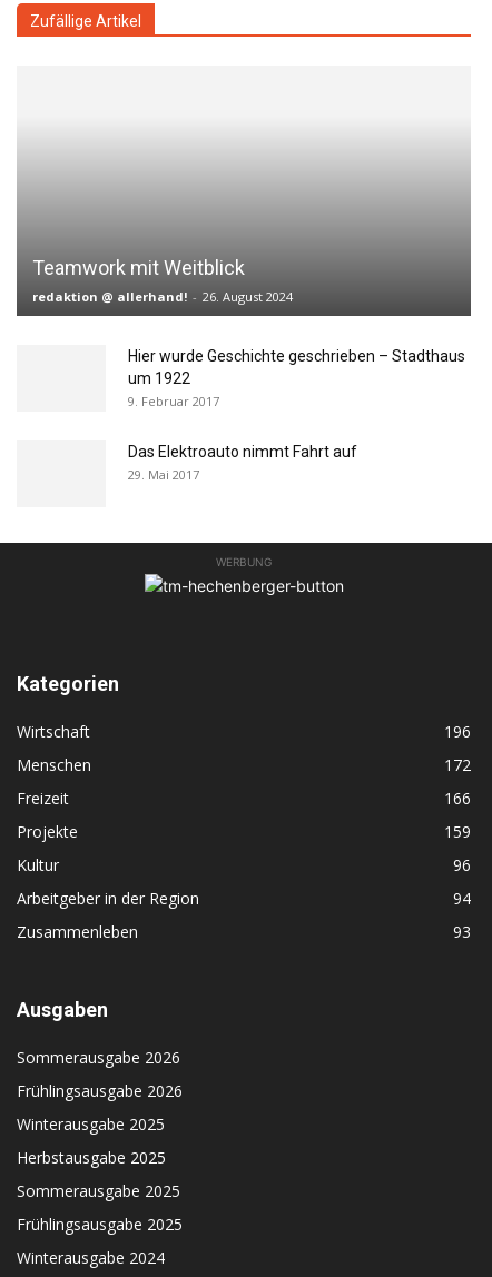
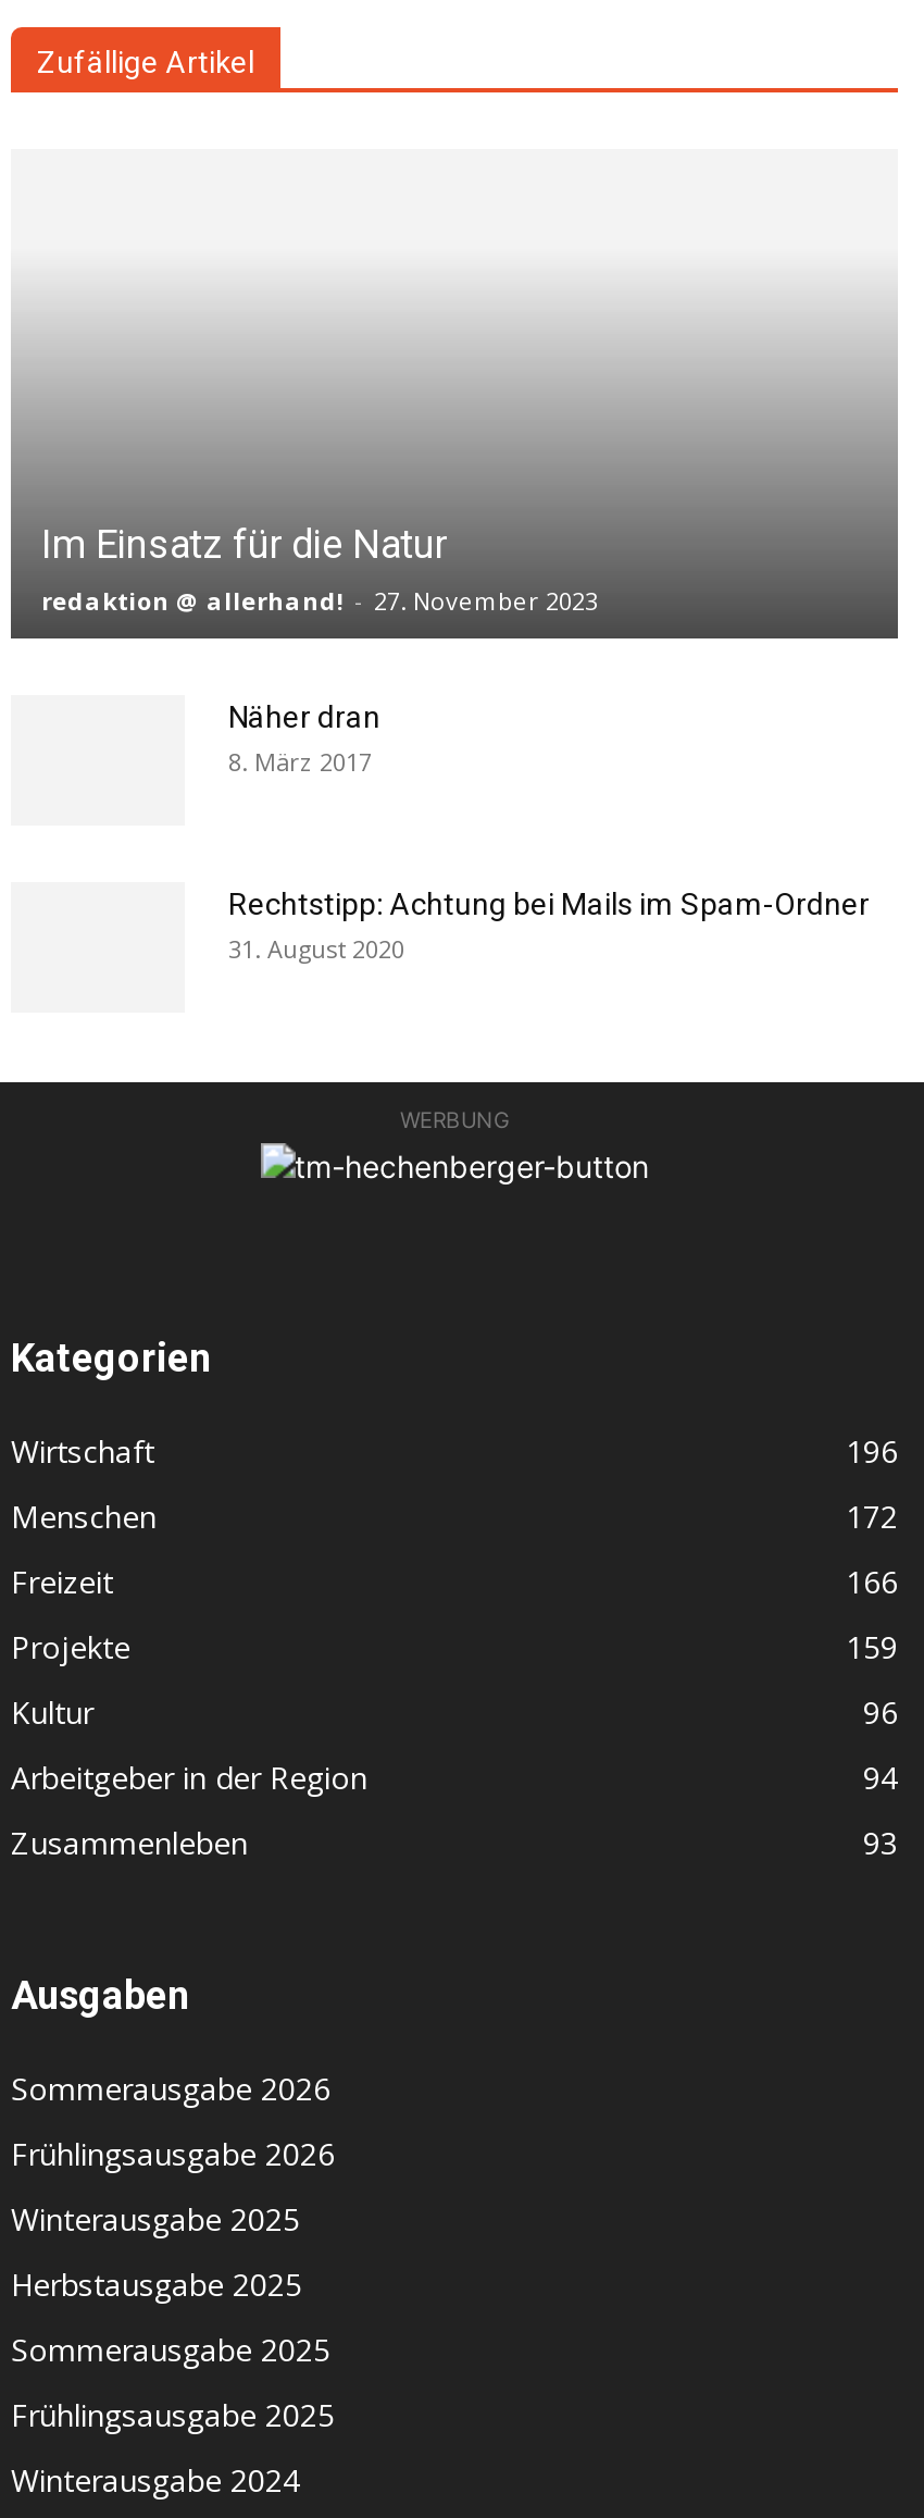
- Teamwork mit Weitblick
- redaktion @ allerhand! - 26. August 2024
+ Im Einsatz für die Natur
+ redaktion @ allerhand! - 27. November 2023

- Hier wurde Geschichte geschrieben – Stadthaus
- um 1922
- 9. Februar 2017
+ Näher dran
+ 8. März 2017

- Das Elektroauto nimmt Fahrt auf
- 29. Mai 2017
+ Rechtstipp: Achtung bei Mails im Spam-Ordner
+ 31. August 2020
